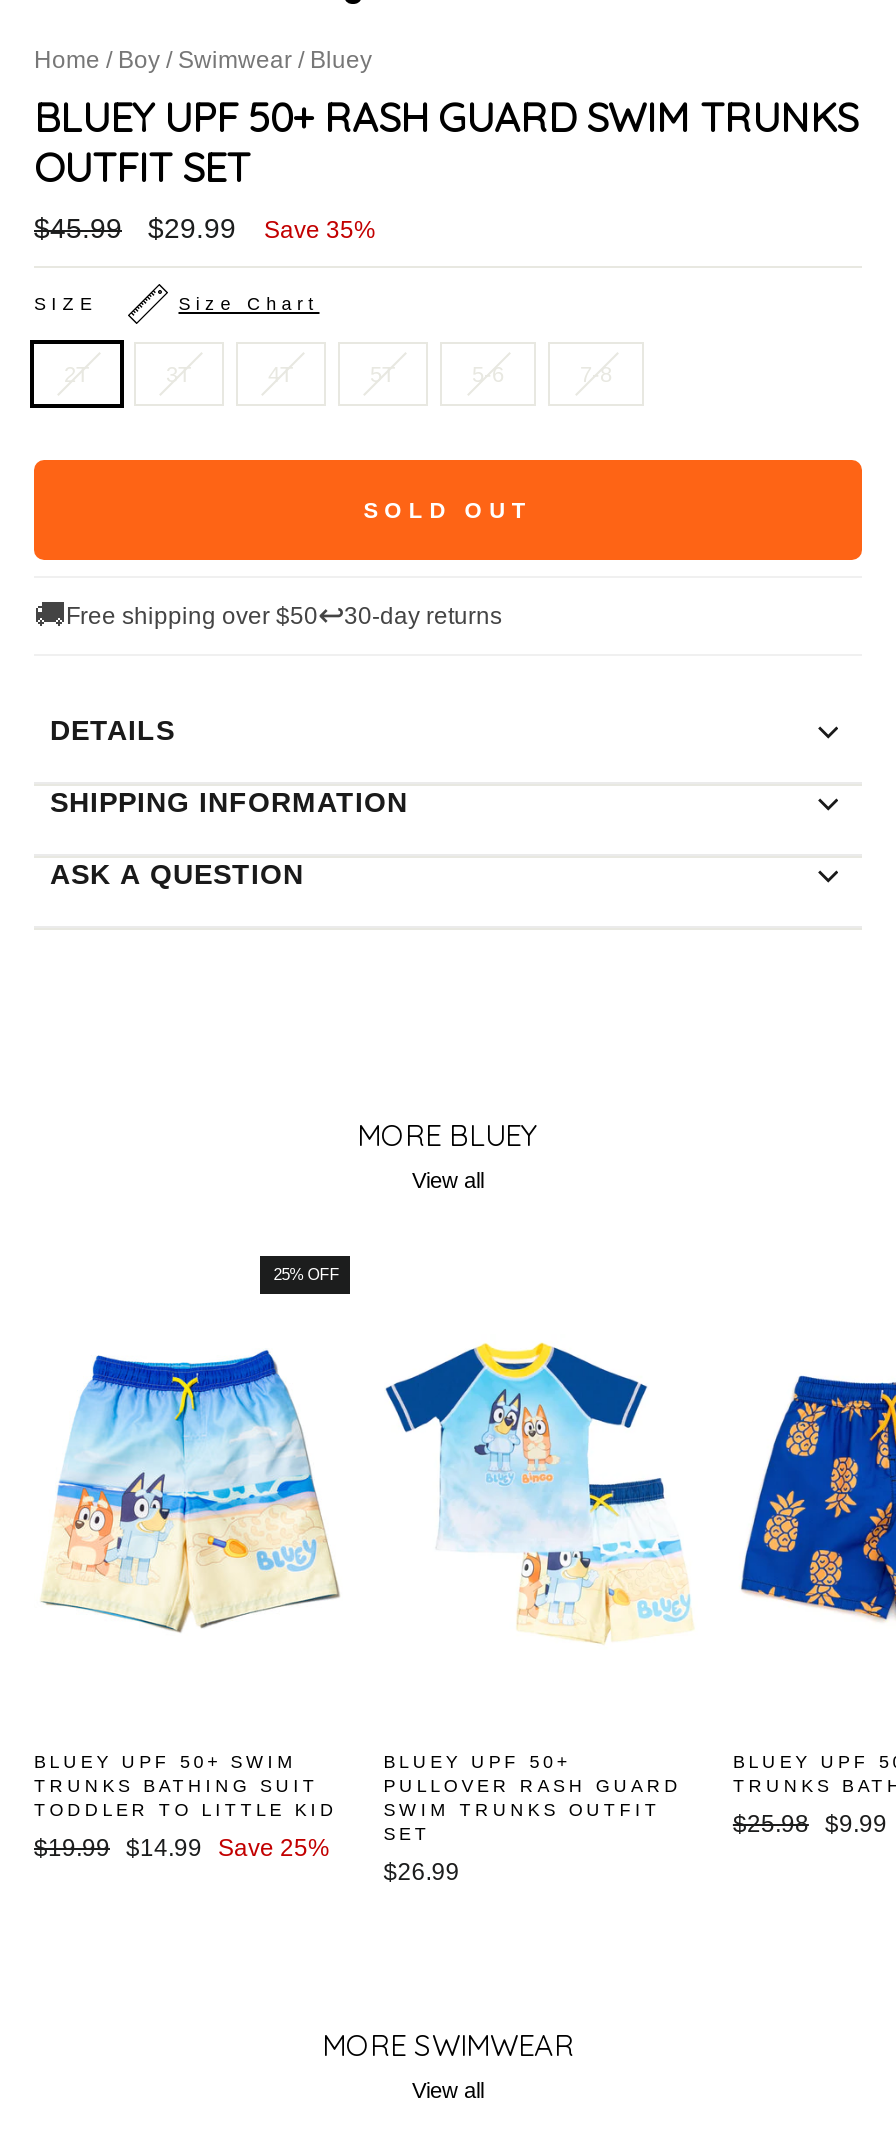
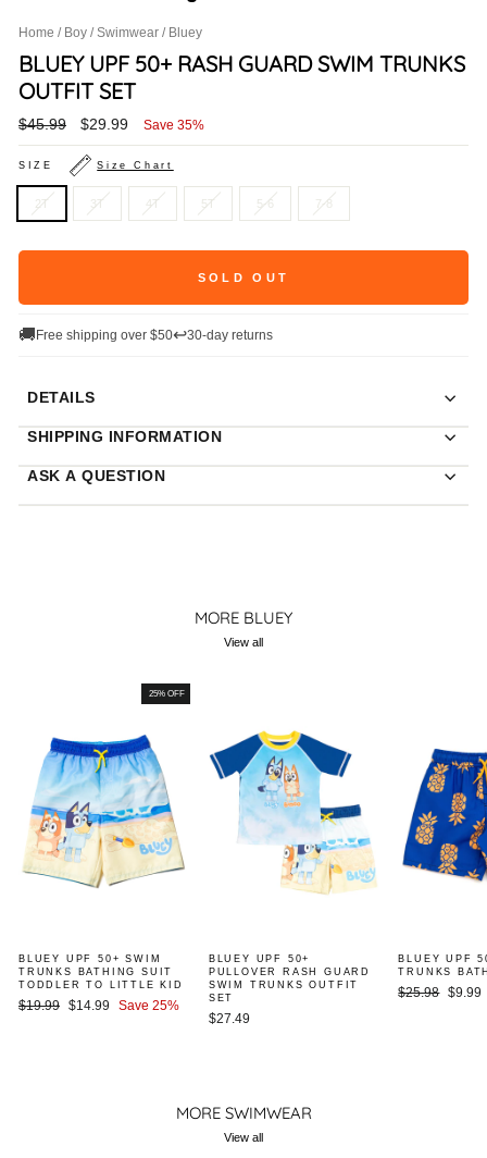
- $26.99
+ $27.49
